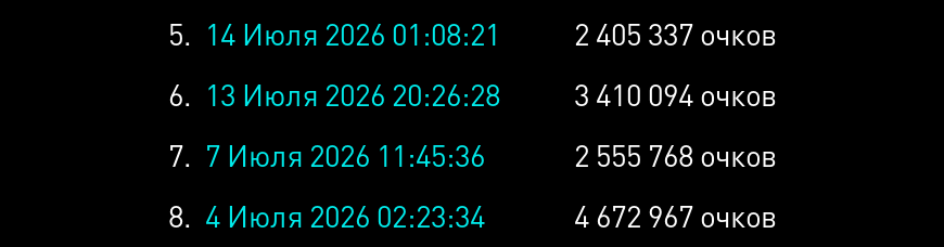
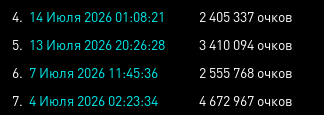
- 5. 14 Июля 2026 01:08:21 2 405 337 очков
+ 4. 14 Июля 2026 01:08:21 2 405 337 очков

- 6. 13 Июля 2026 20:26:28 3 410 094 очков
+ 5. 13 Июля 2026 20:26:28 3 410 094 очков

- 7. 7 Июля 2026 11:45:36
+ 6. 7 Июля 2026 11:45:36

- 8. 4 Июля 2026 02:23:34
+ 7. 4 Июля 2026 02:23:34
